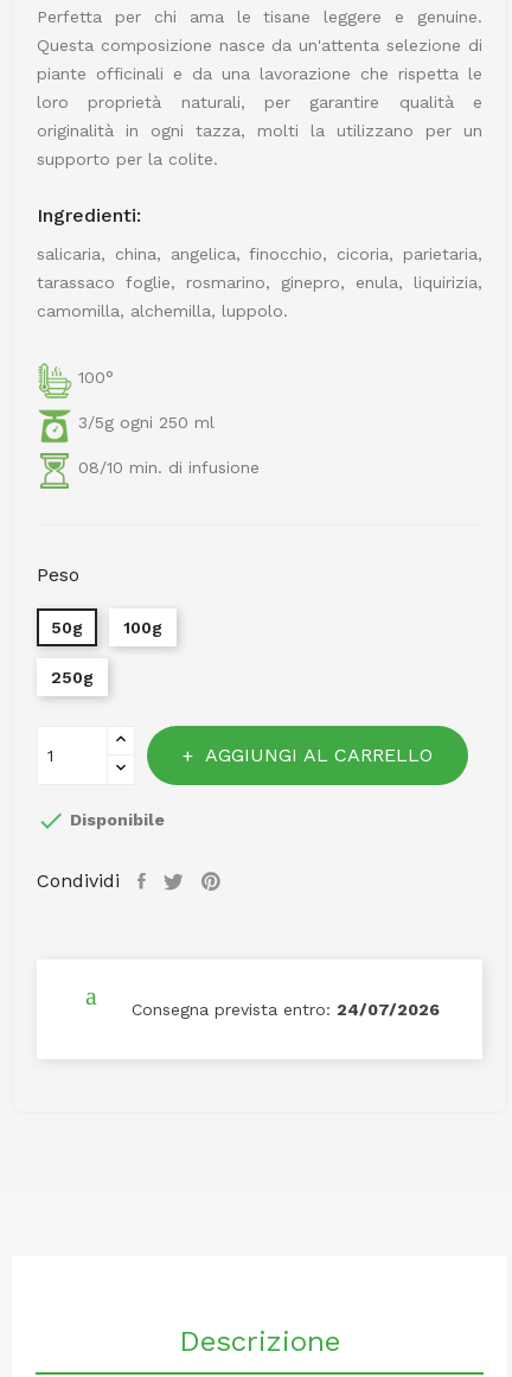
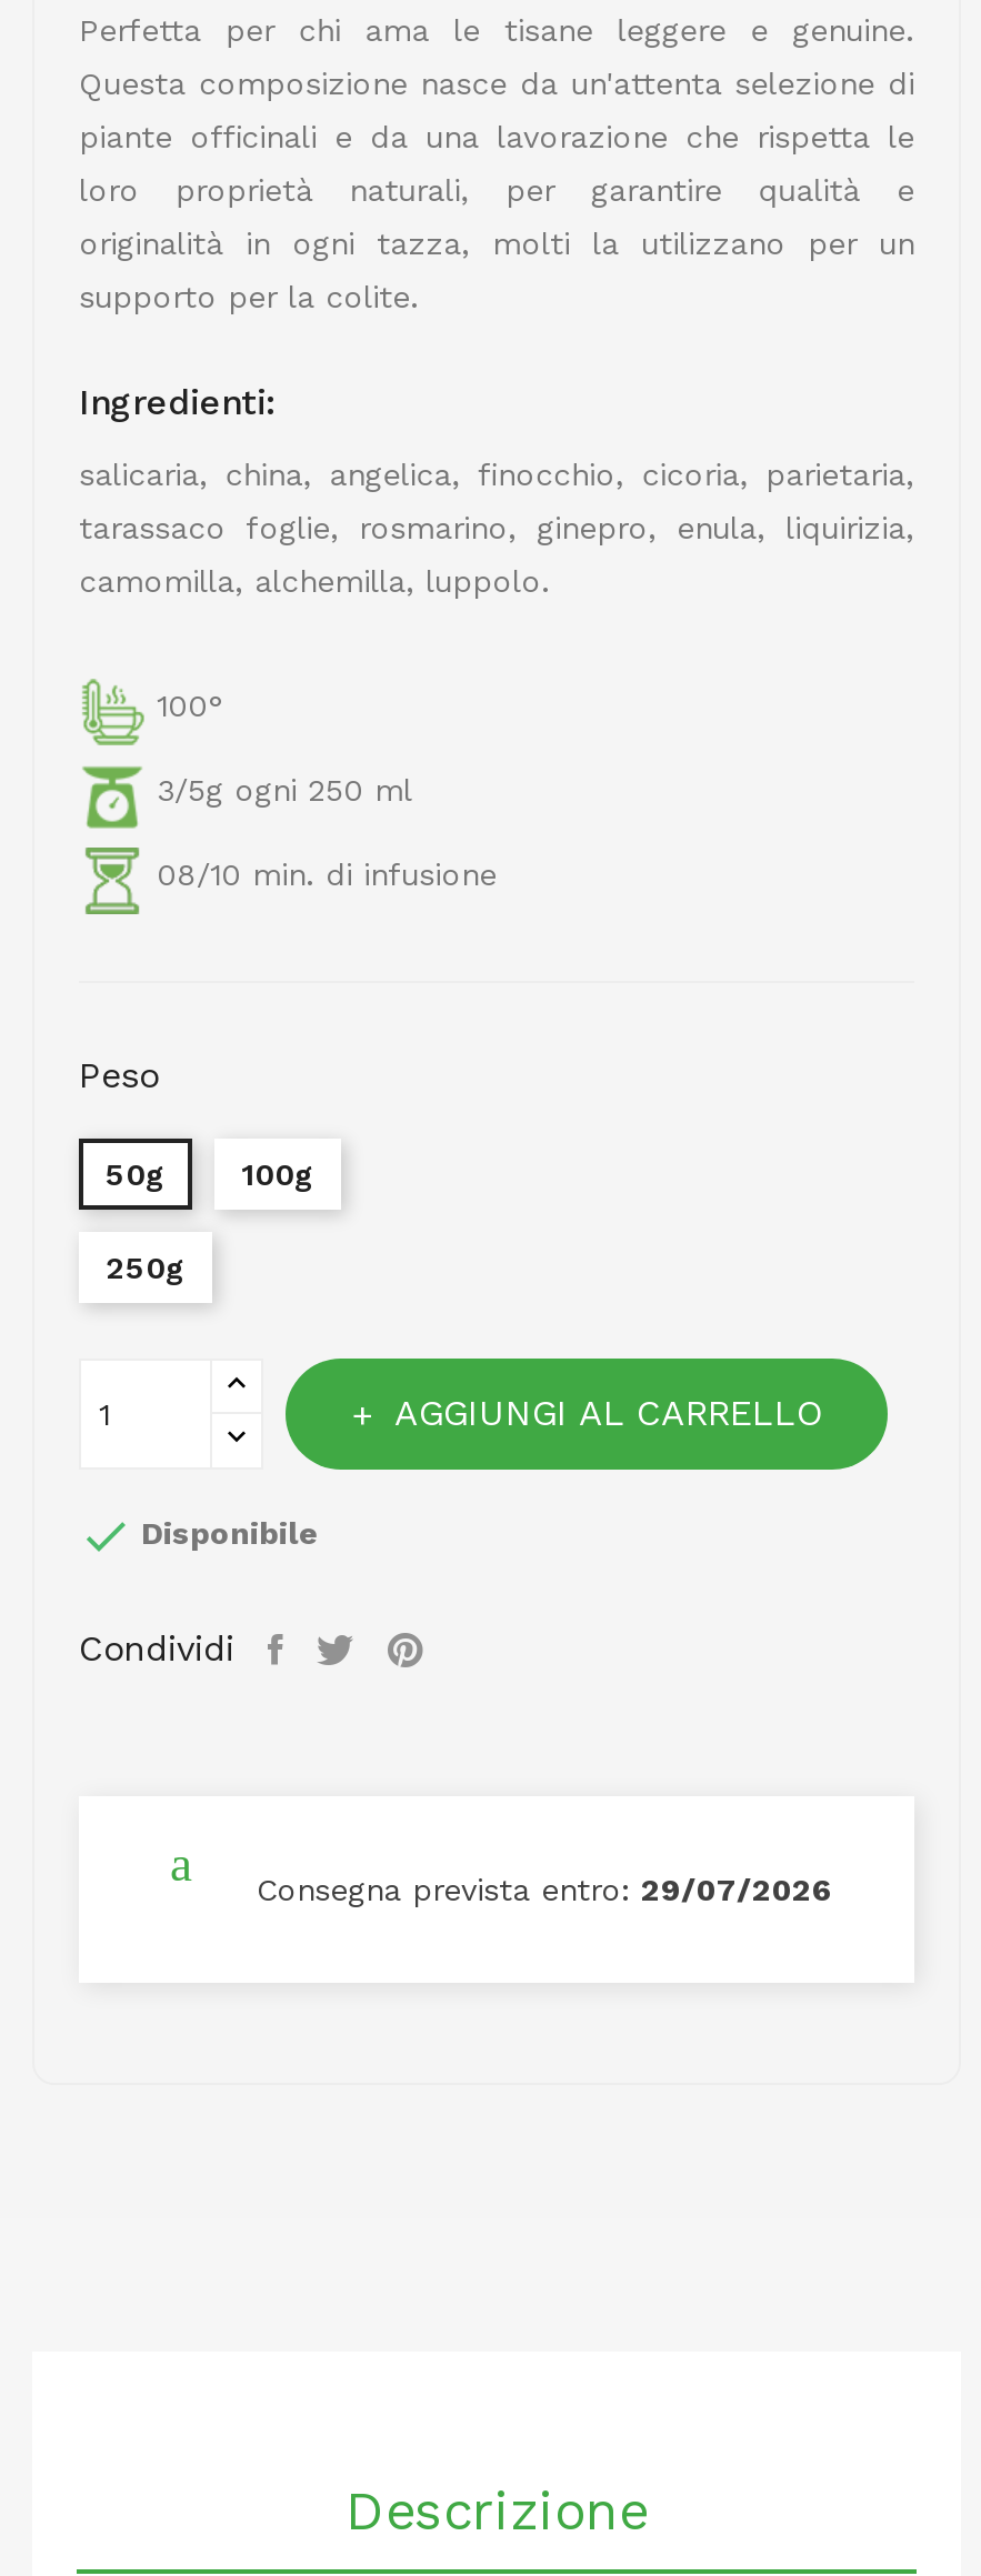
- Consegna prevista entro: 24/07/2026
+ Consegna prevista entro: 29/07/2026
